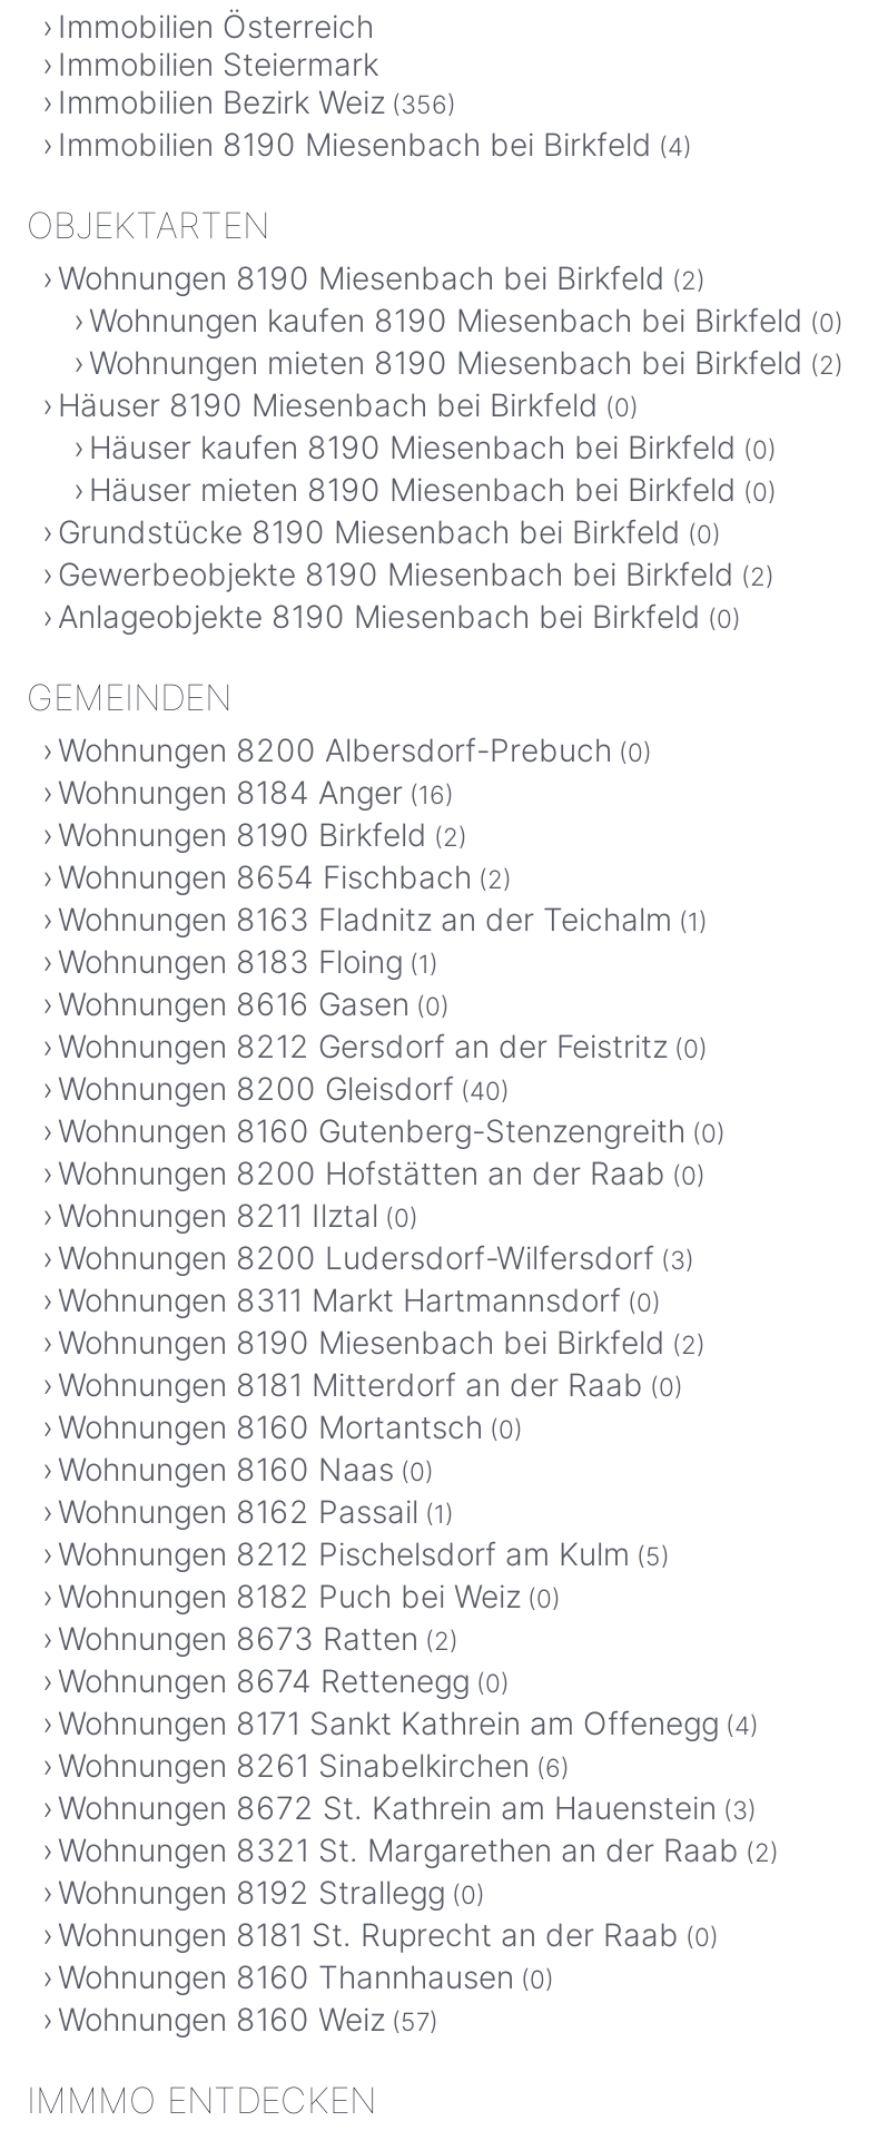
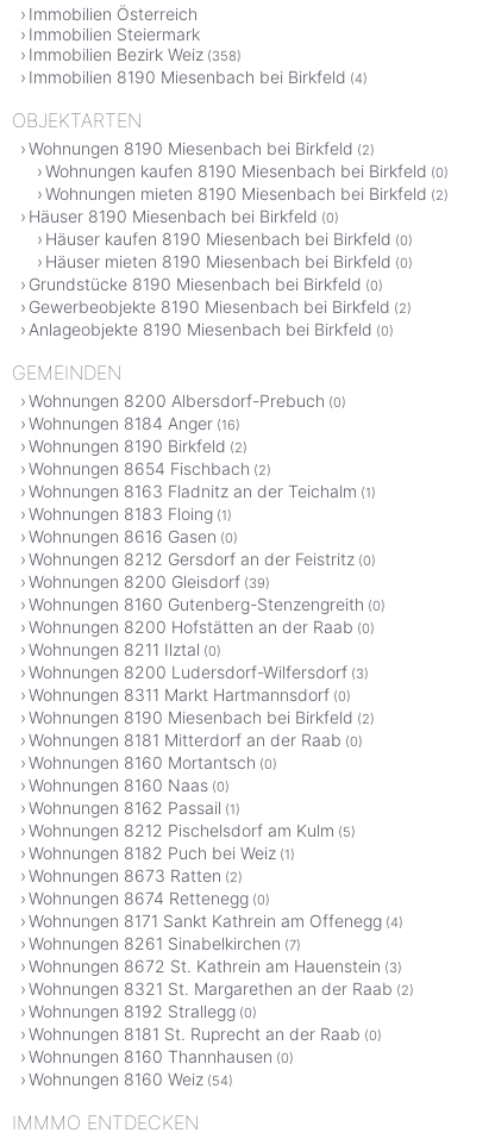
- Immobilien Bezirk Weiz (356)
+ Immobilien Bezirk Weiz (358)

- Wohnungen 8200 Gleisdorf (40)
+ Wohnungen 8200 Gleisdorf (39)

- Wohnungen 8182 Puch bei Weiz (0)
+ Wohnungen 8182 Puch bei Weiz (1)

- Wohnungen 8261 Sinabelkirchen (6)
+ Wohnungen 8261 Sinabelkirchen (7)

- Wohnungen 8160 Weiz (57)
+ Wohnungen 8160 Weiz (54)
